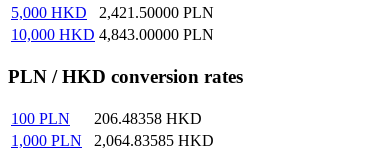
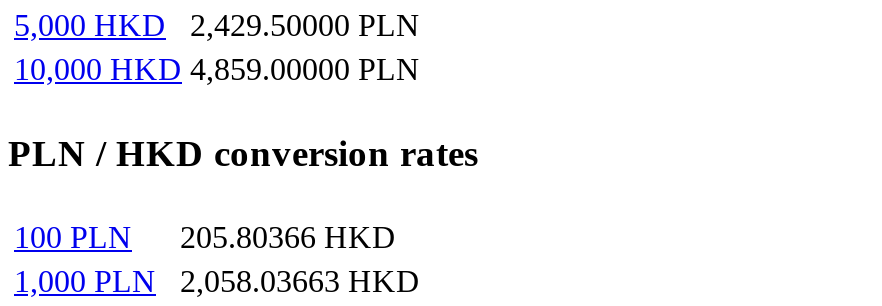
- 5,000 HKD 2,421.50000 PLN
+ 5,000 HKD 2,429.50000 PLN

- 10,000 HKD 4,843.00000 PLN
+ 10,000 HKD 4,859.00000 PLN

- 100 PLN 206.48358 HKD
+ 100 PLN 205.80366 HKD

- 1,000 PLN 2,064.83585 HKD
+ 1,000 PLN 2,058.03663 HKD
